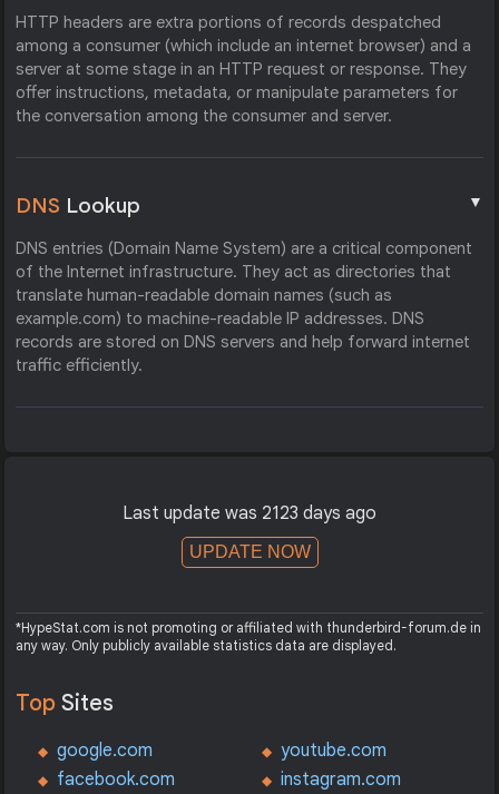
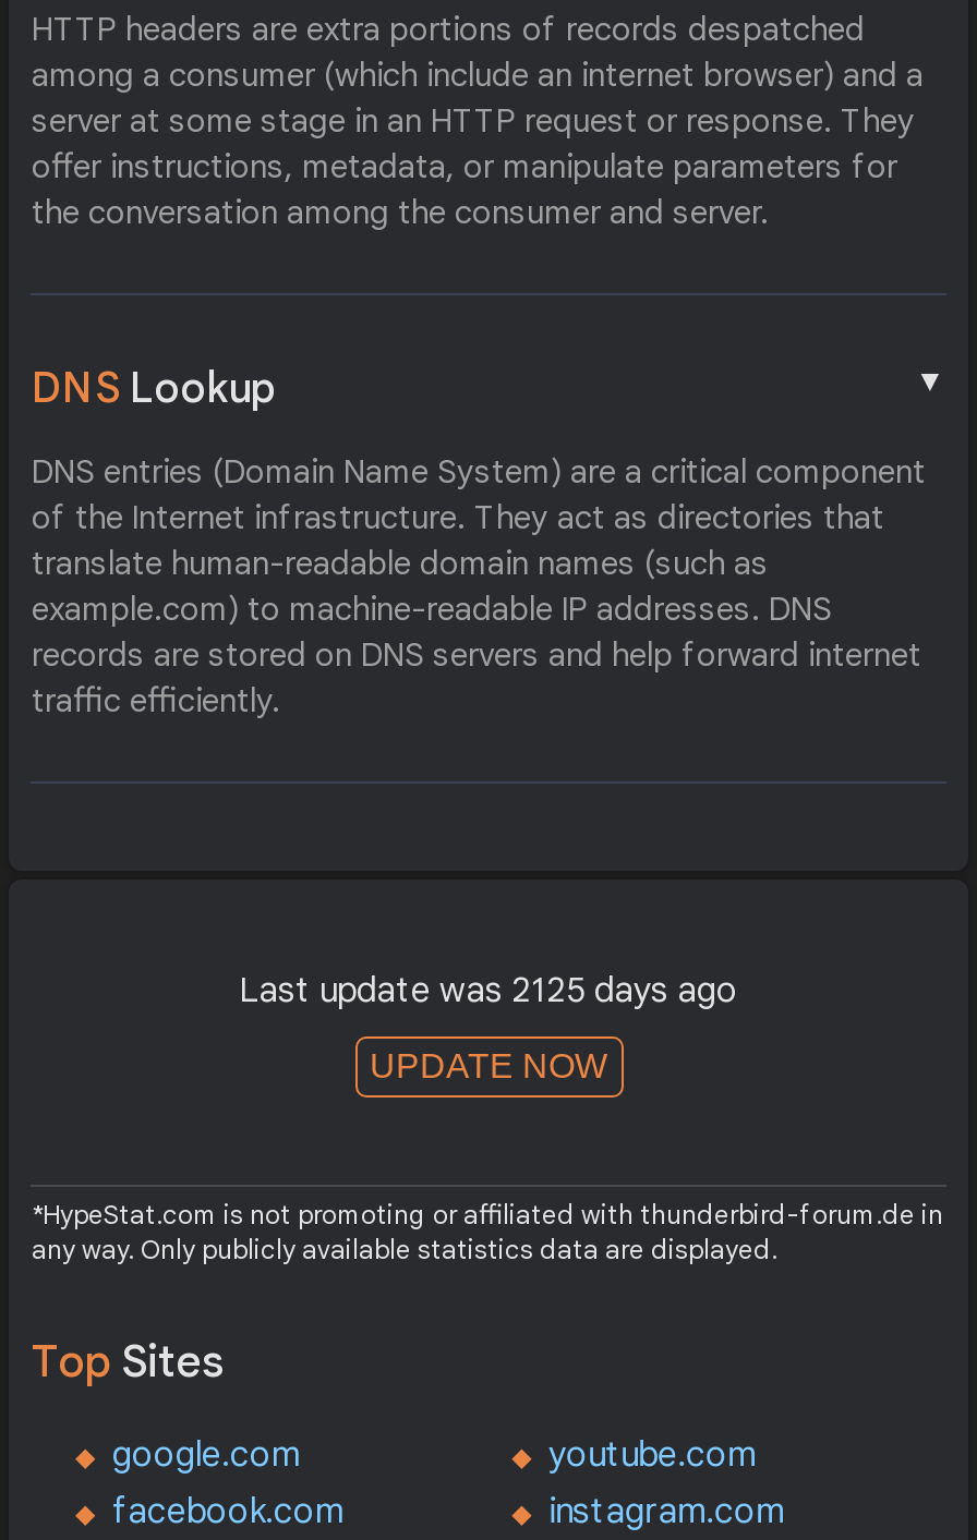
- Last update was 2123 days ago
+ Last update was 2125 days ago
